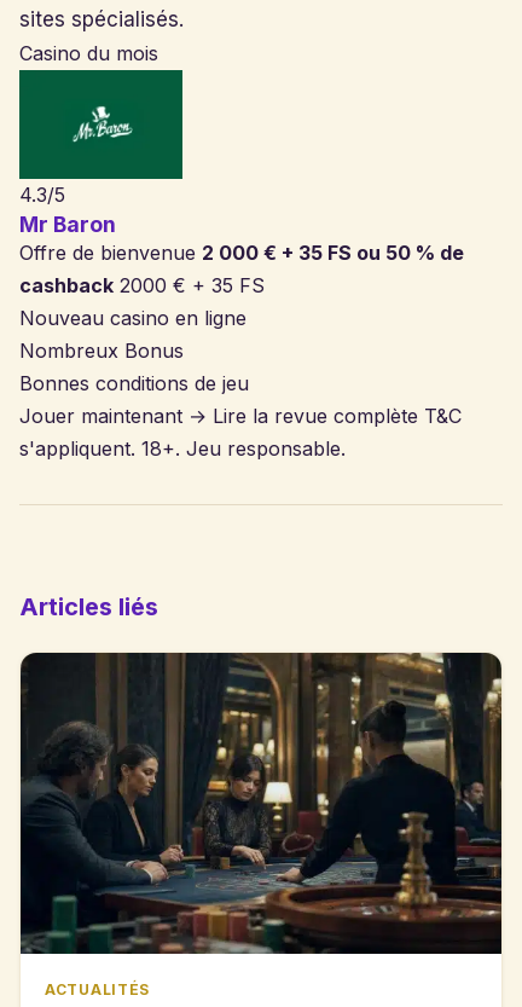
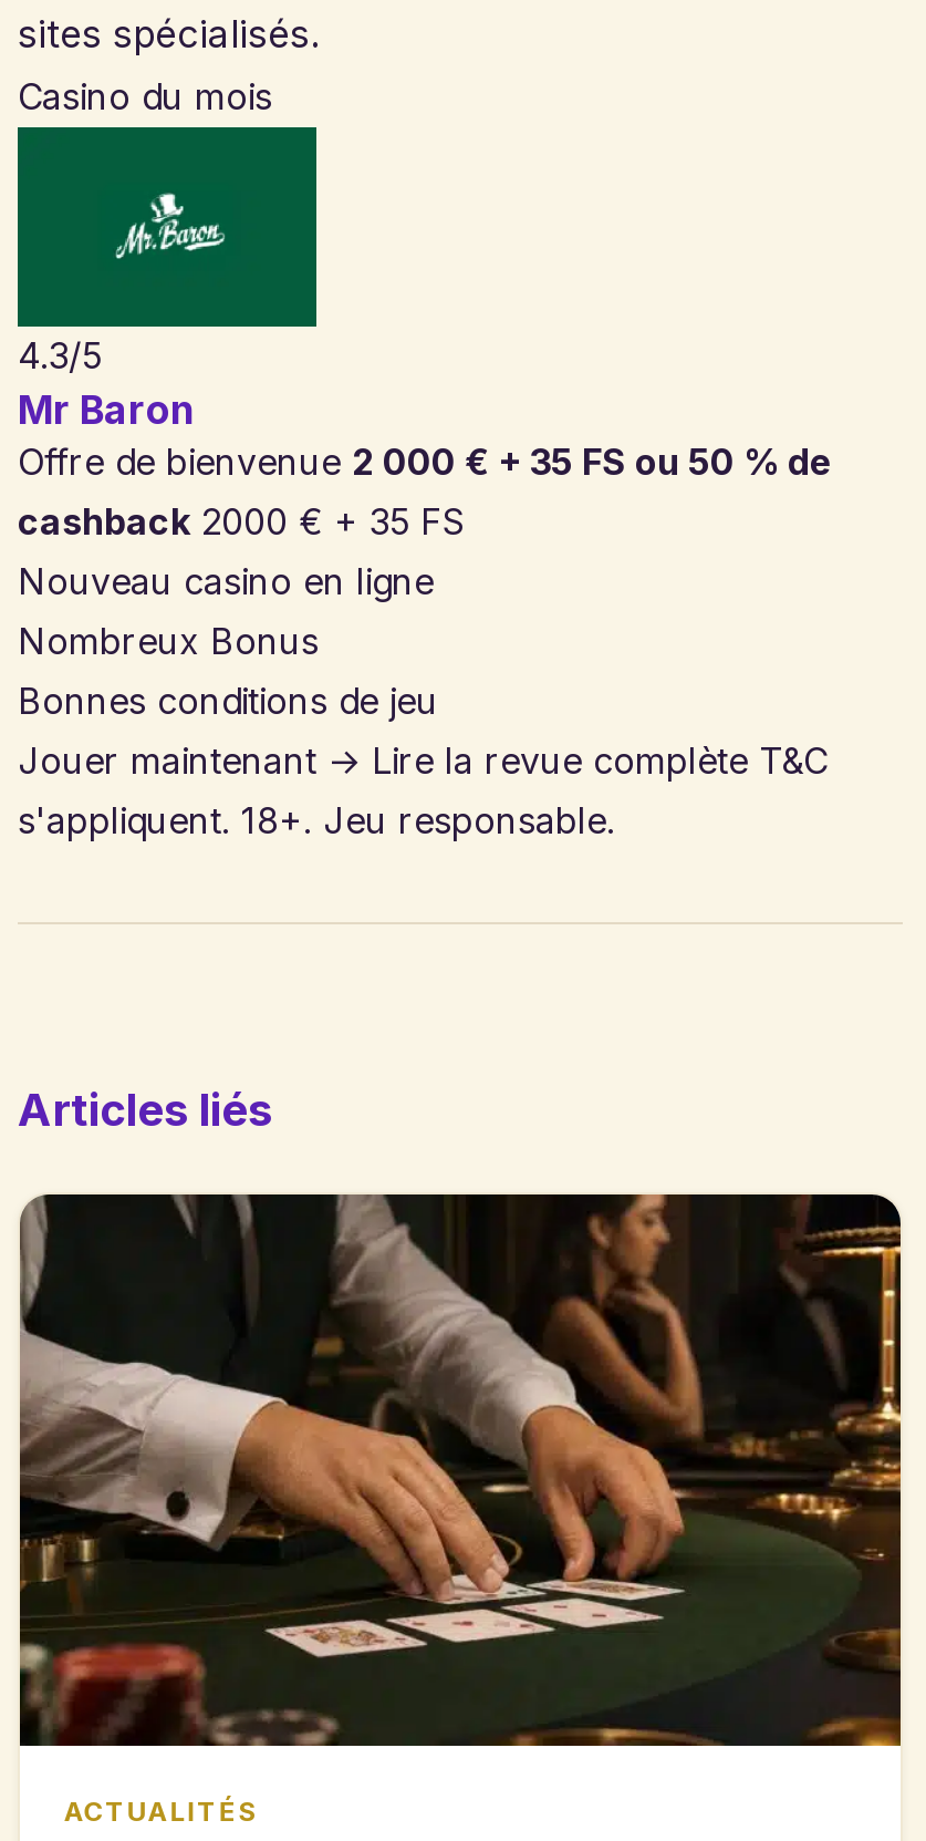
- [image]
+ [image]
